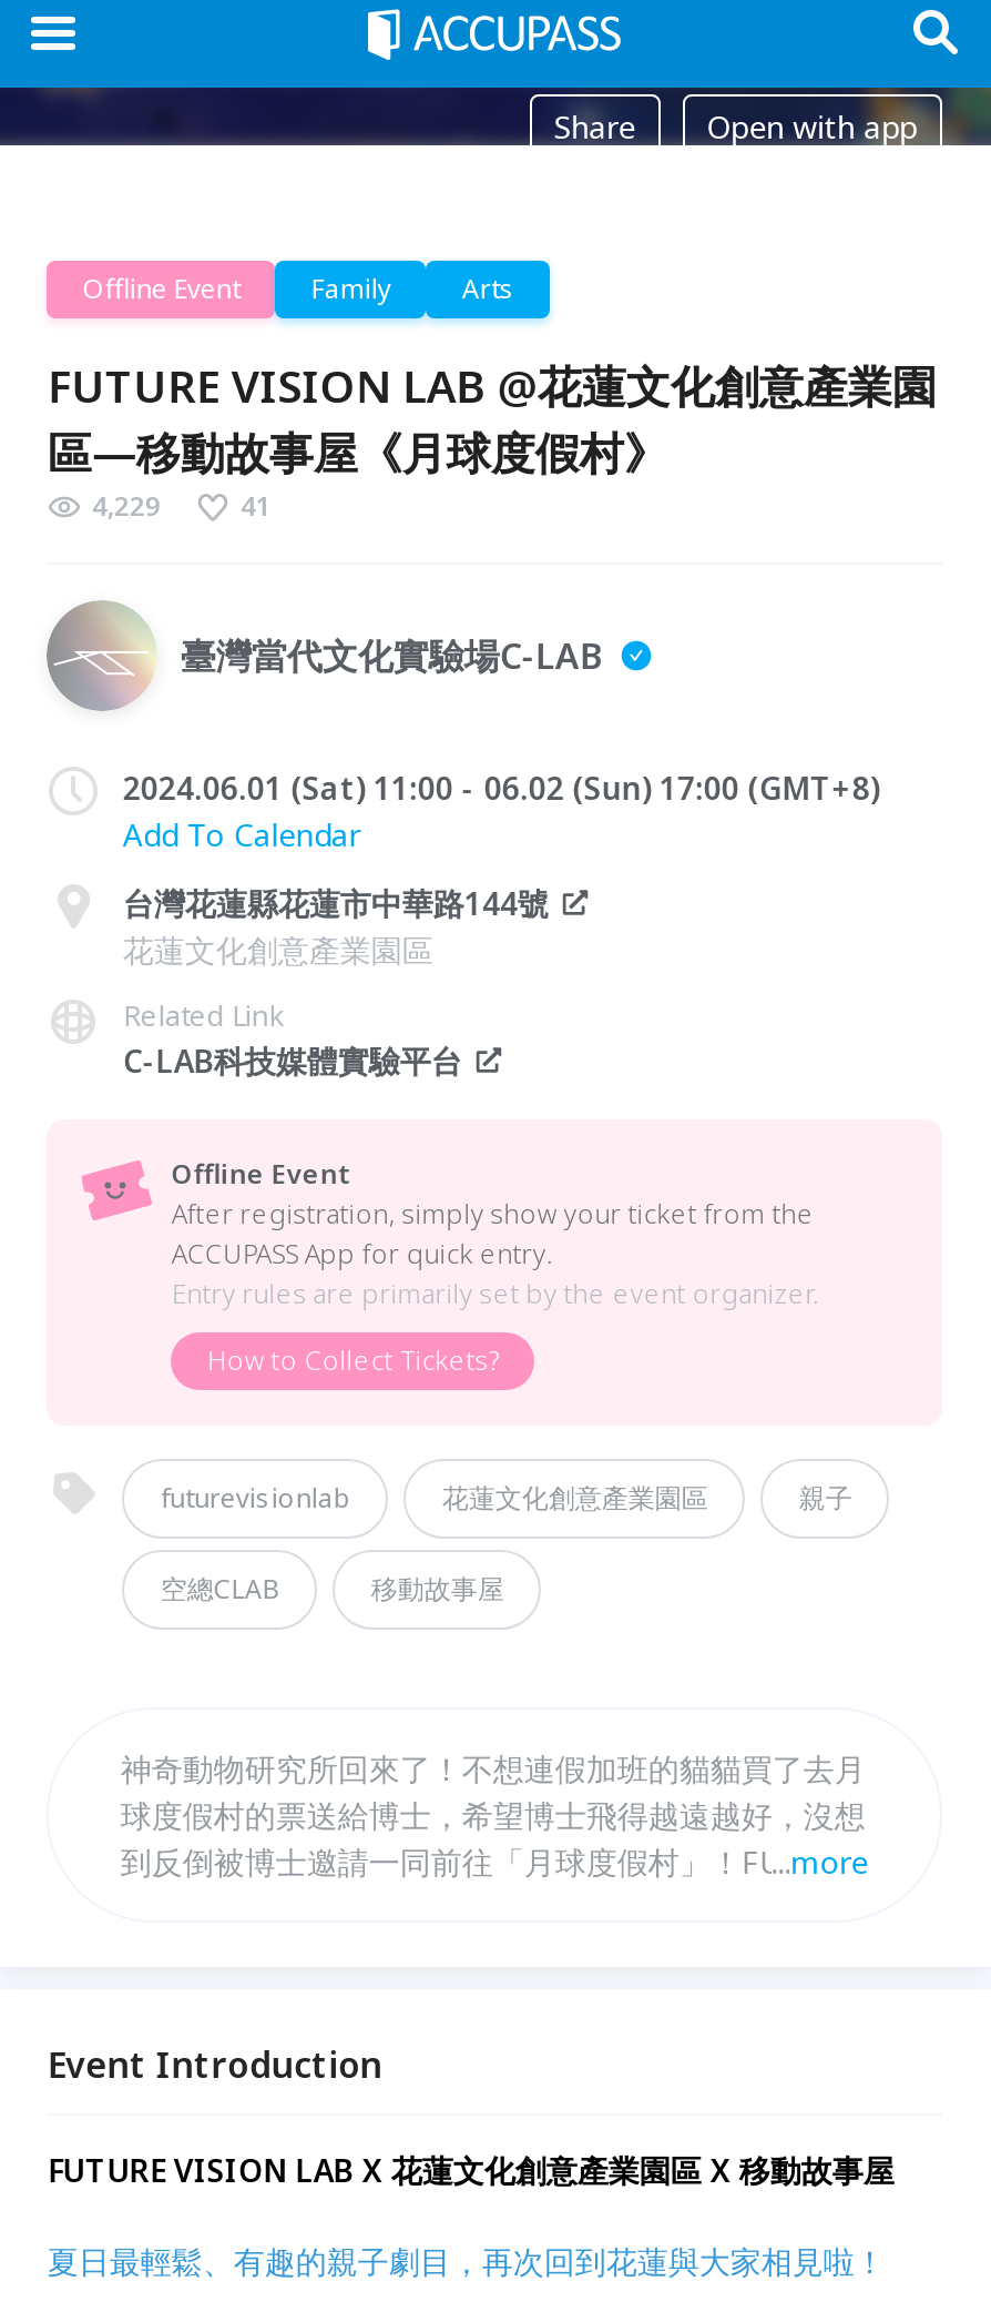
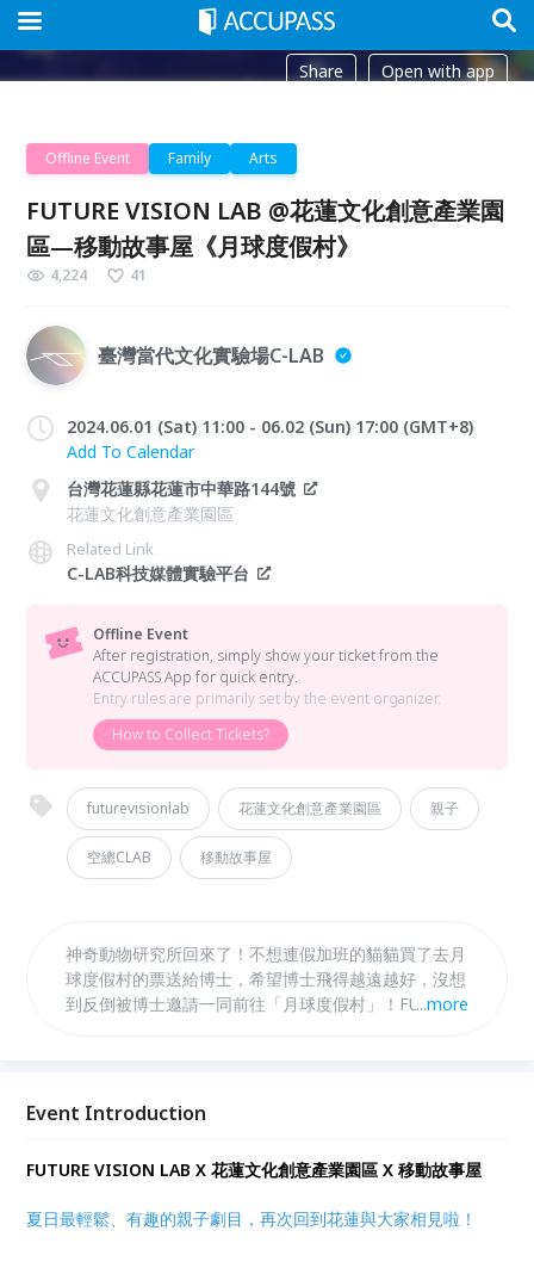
- 4,229
+ 4,224
